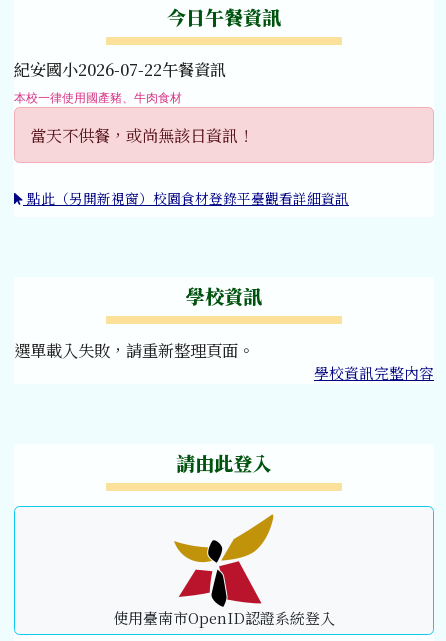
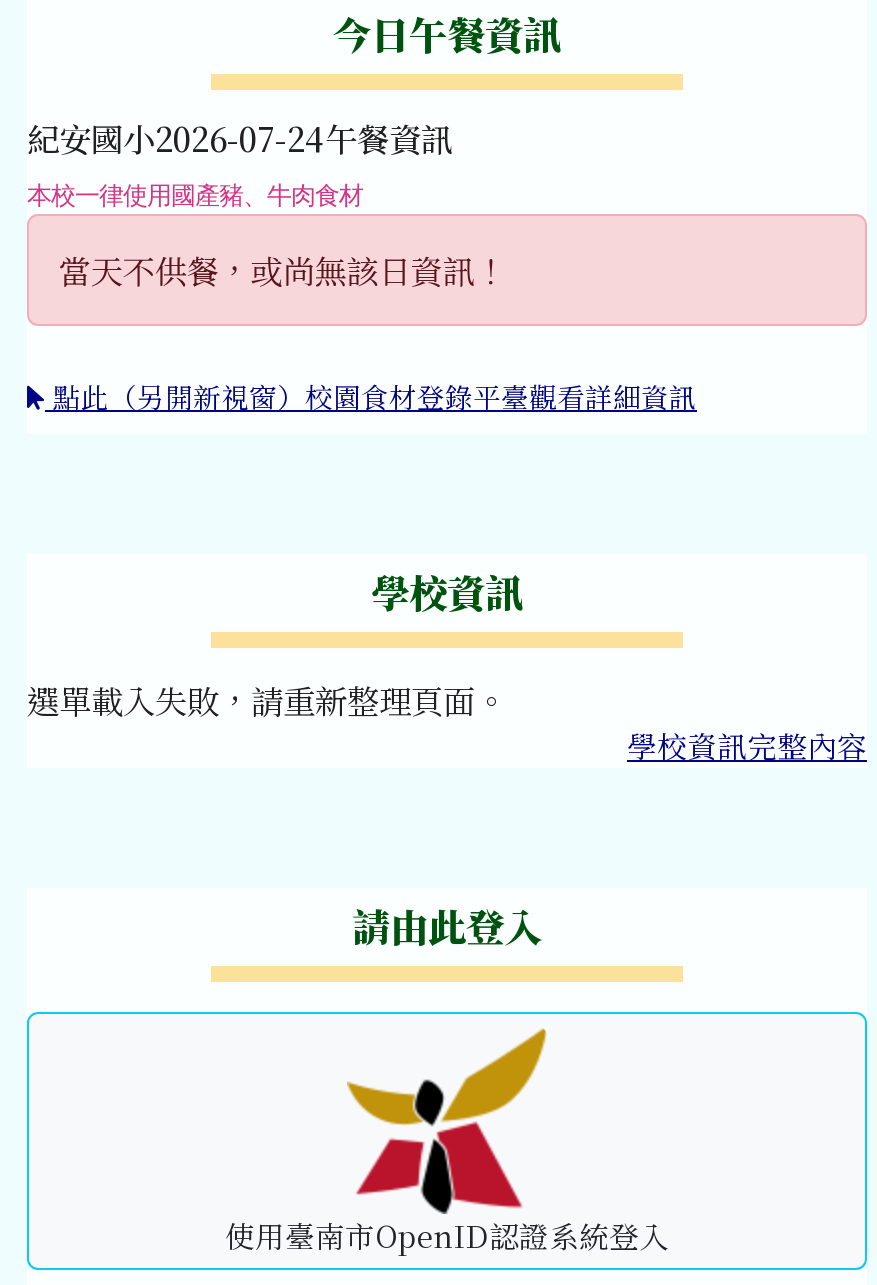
- 紀安國小2026-07-22午餐資訊
+ 紀安國小2026-07-24午餐資訊
